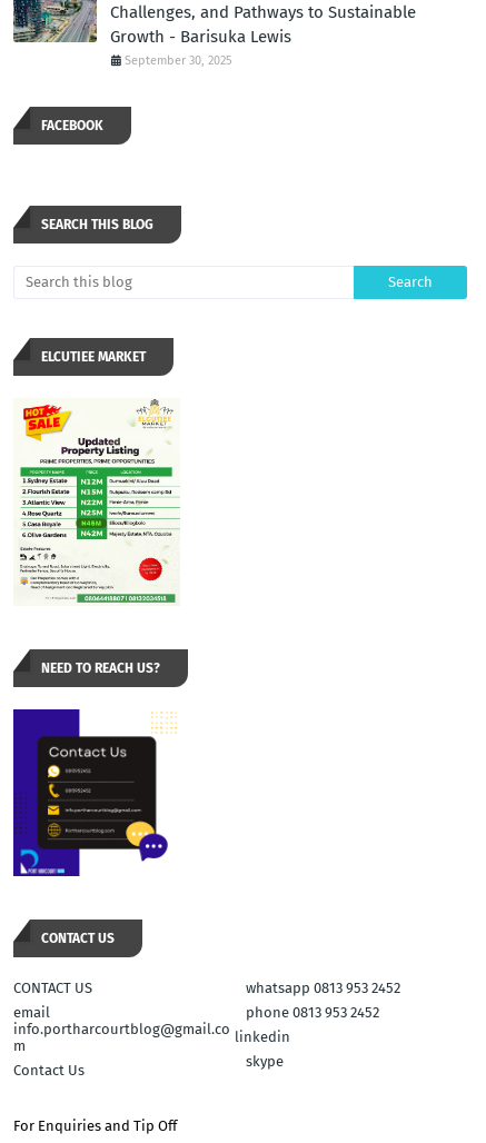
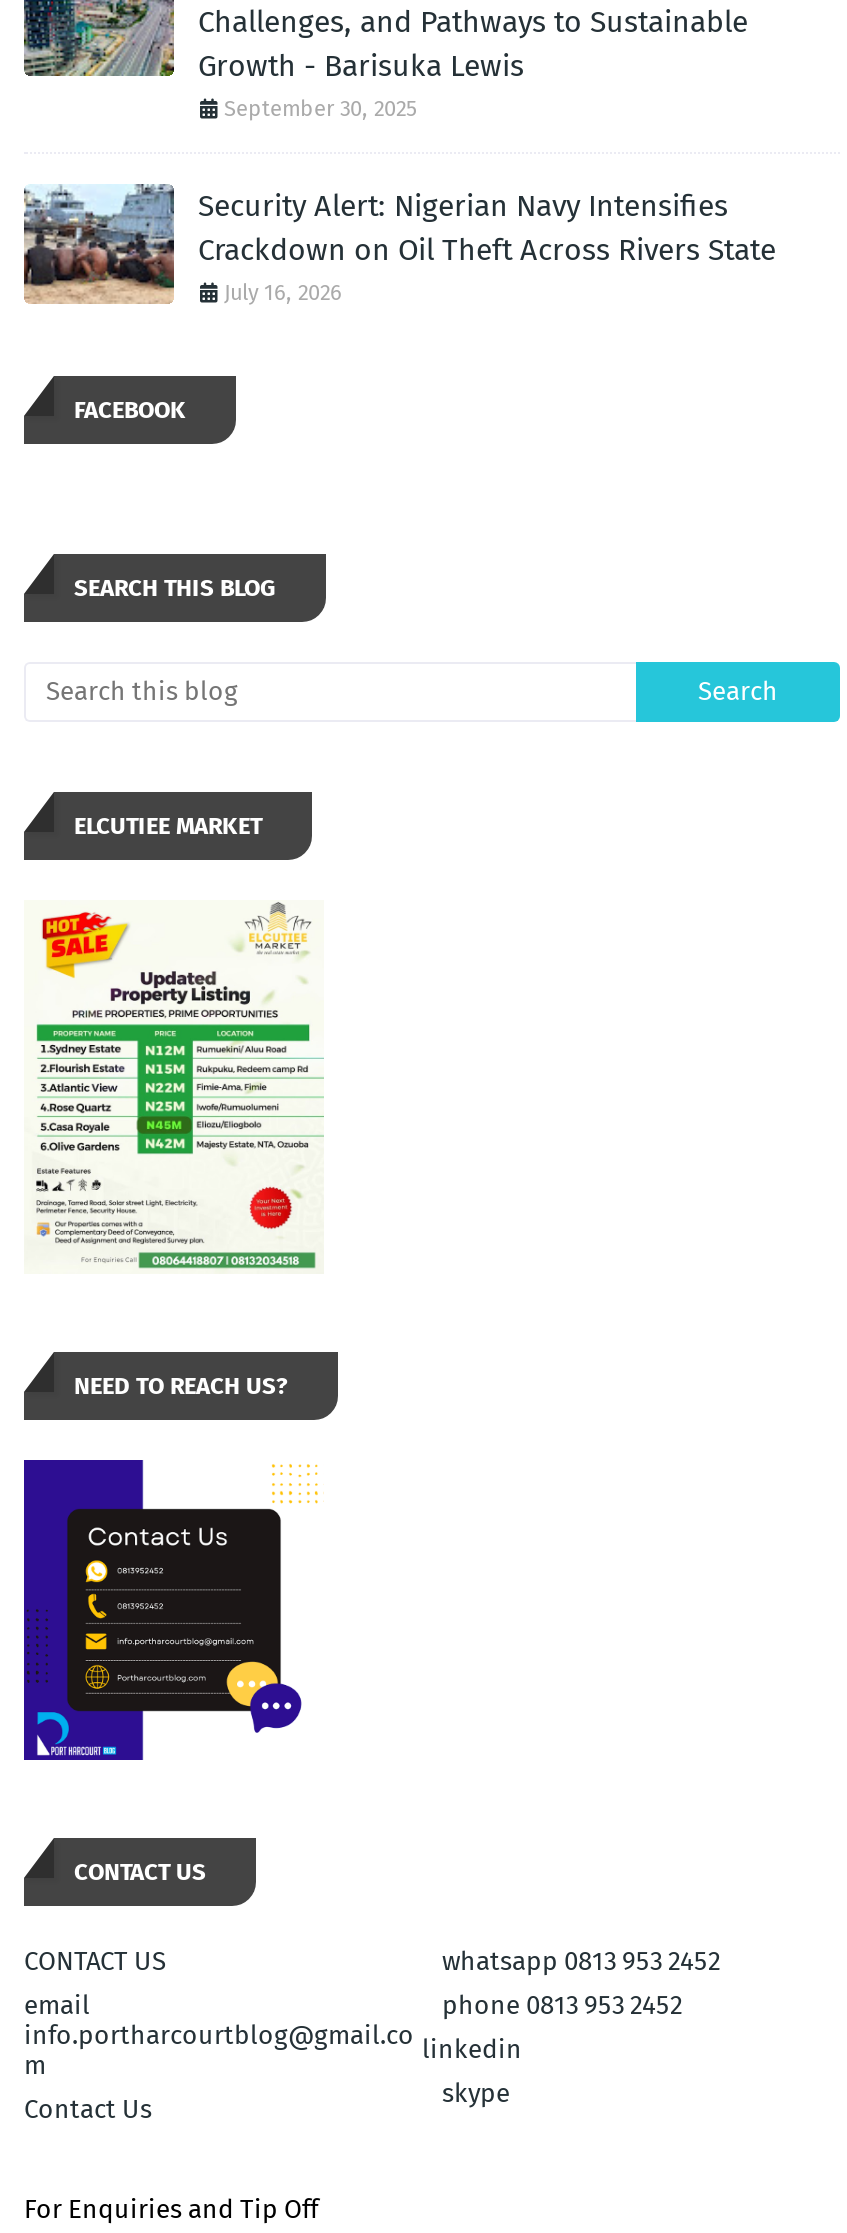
+ [image]
+ Security Alert: Nigerian Navy Intensifies
+ Crackdown on Oil Theft Across Rivers State
+ July 16, 2026
